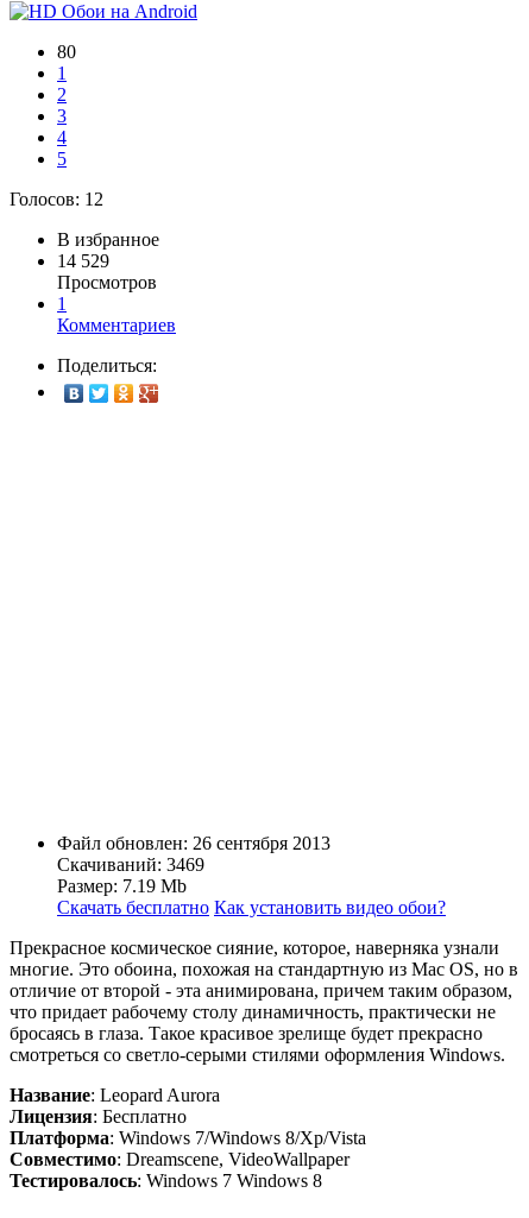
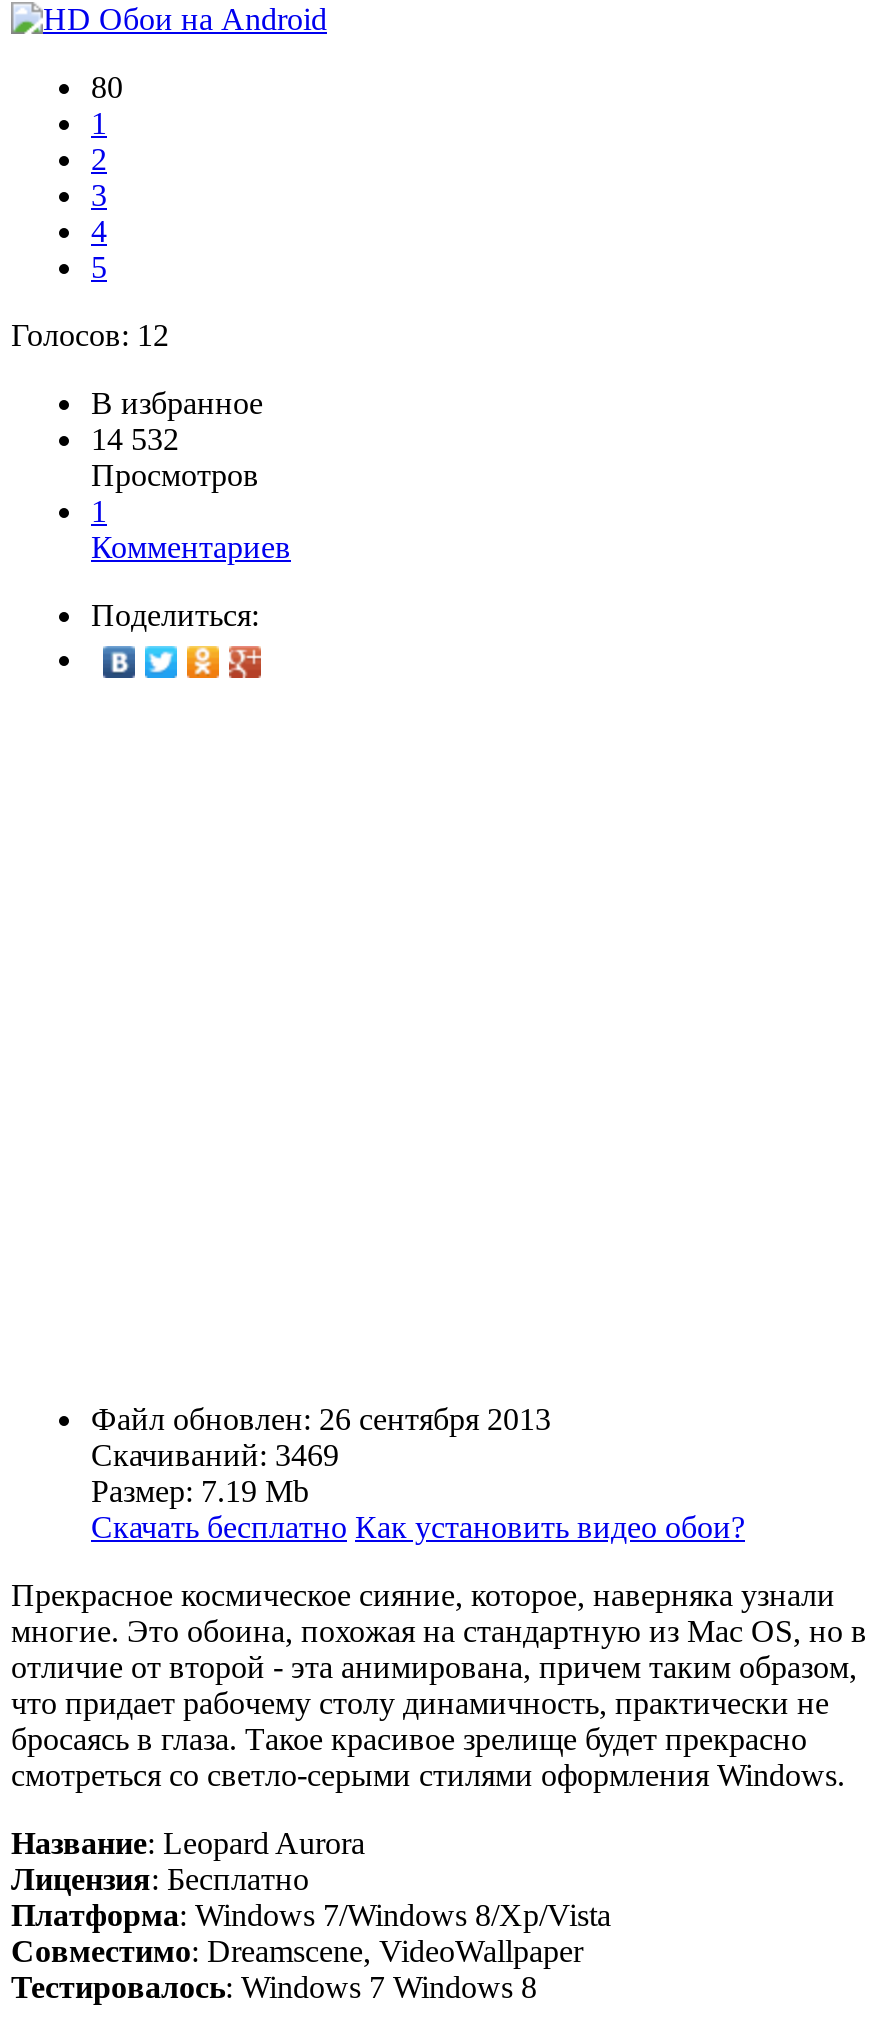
- 14 529
+ 14 532
